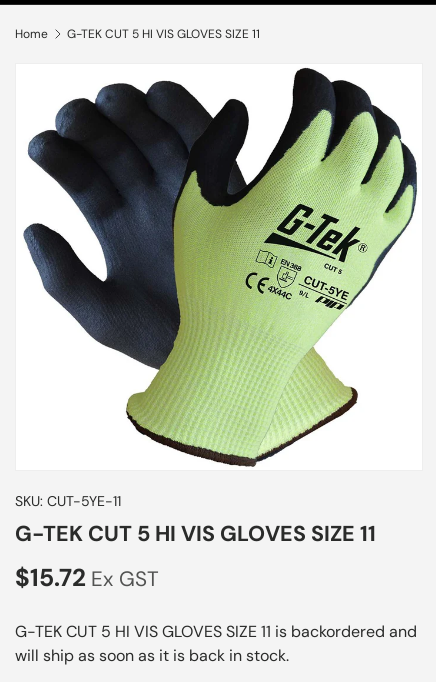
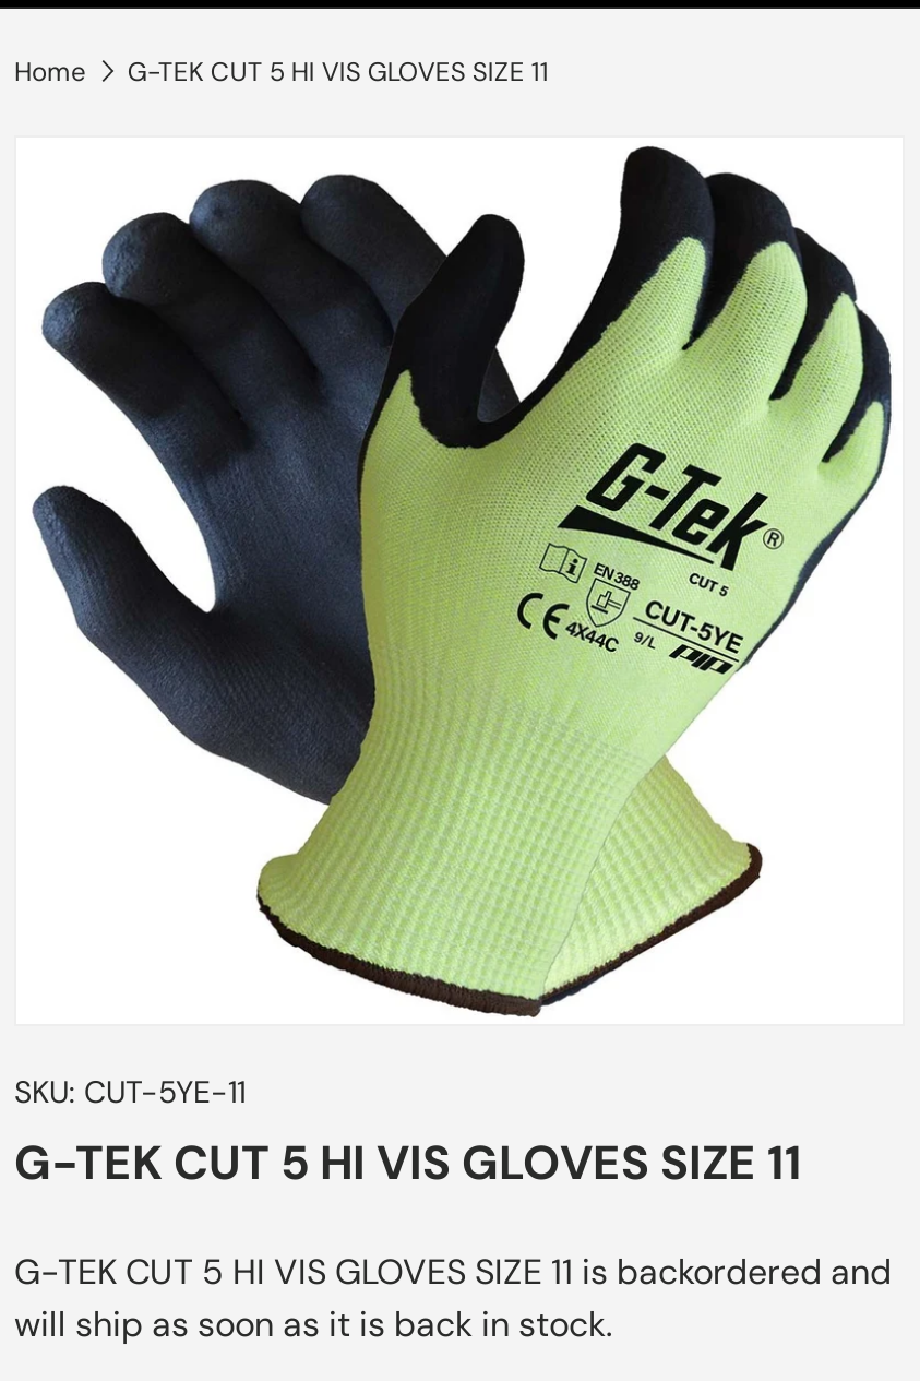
- $15.72 Ex GST
